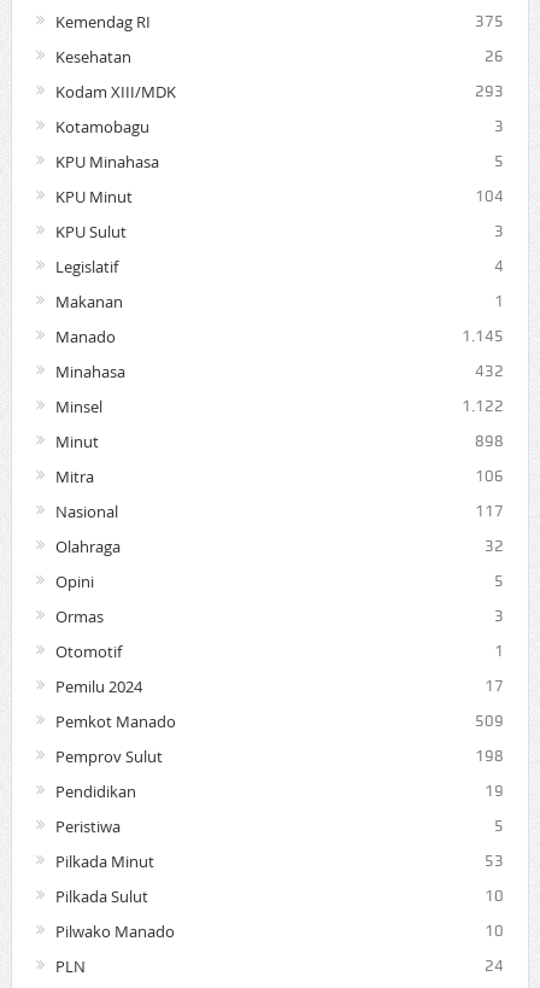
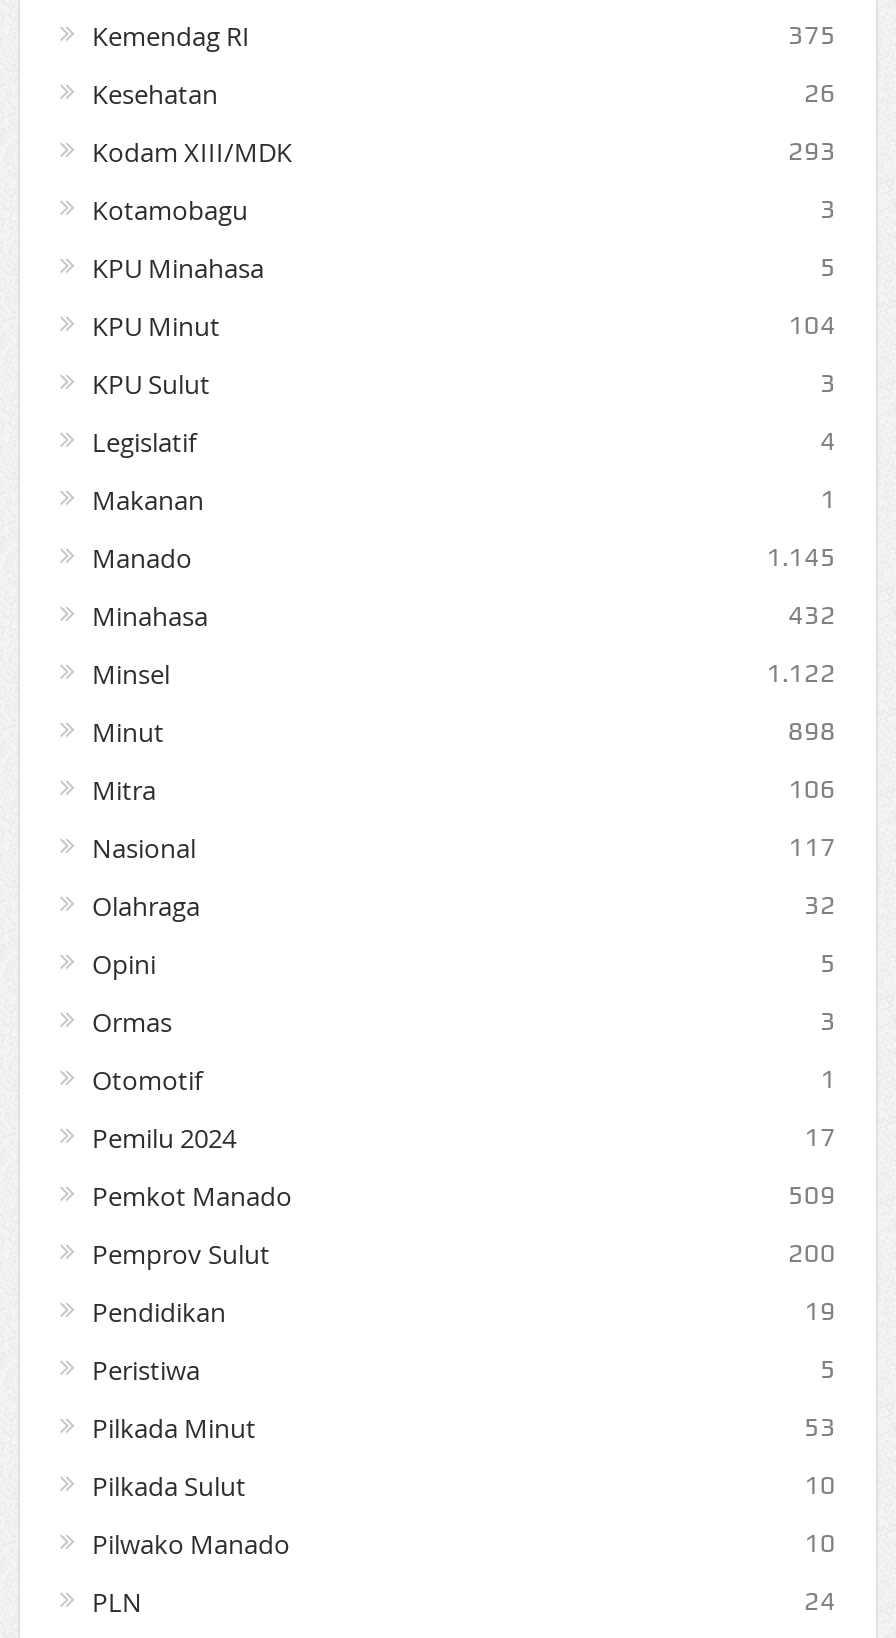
- 198
+ 200
